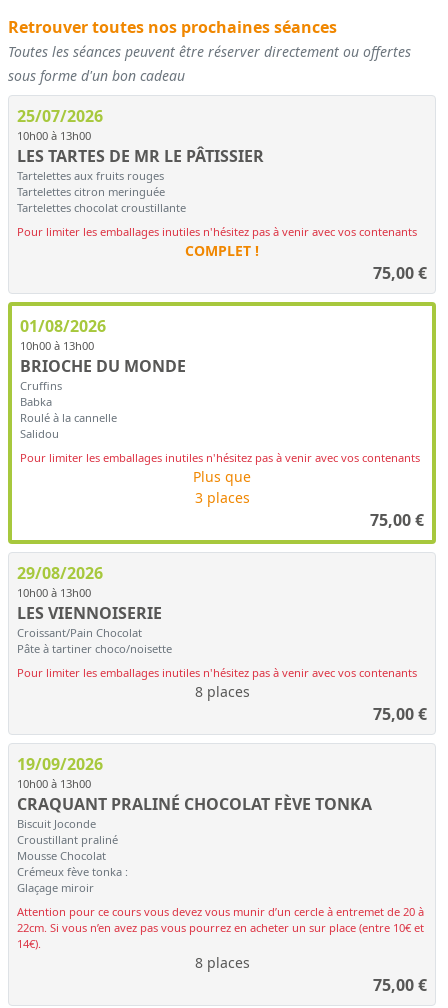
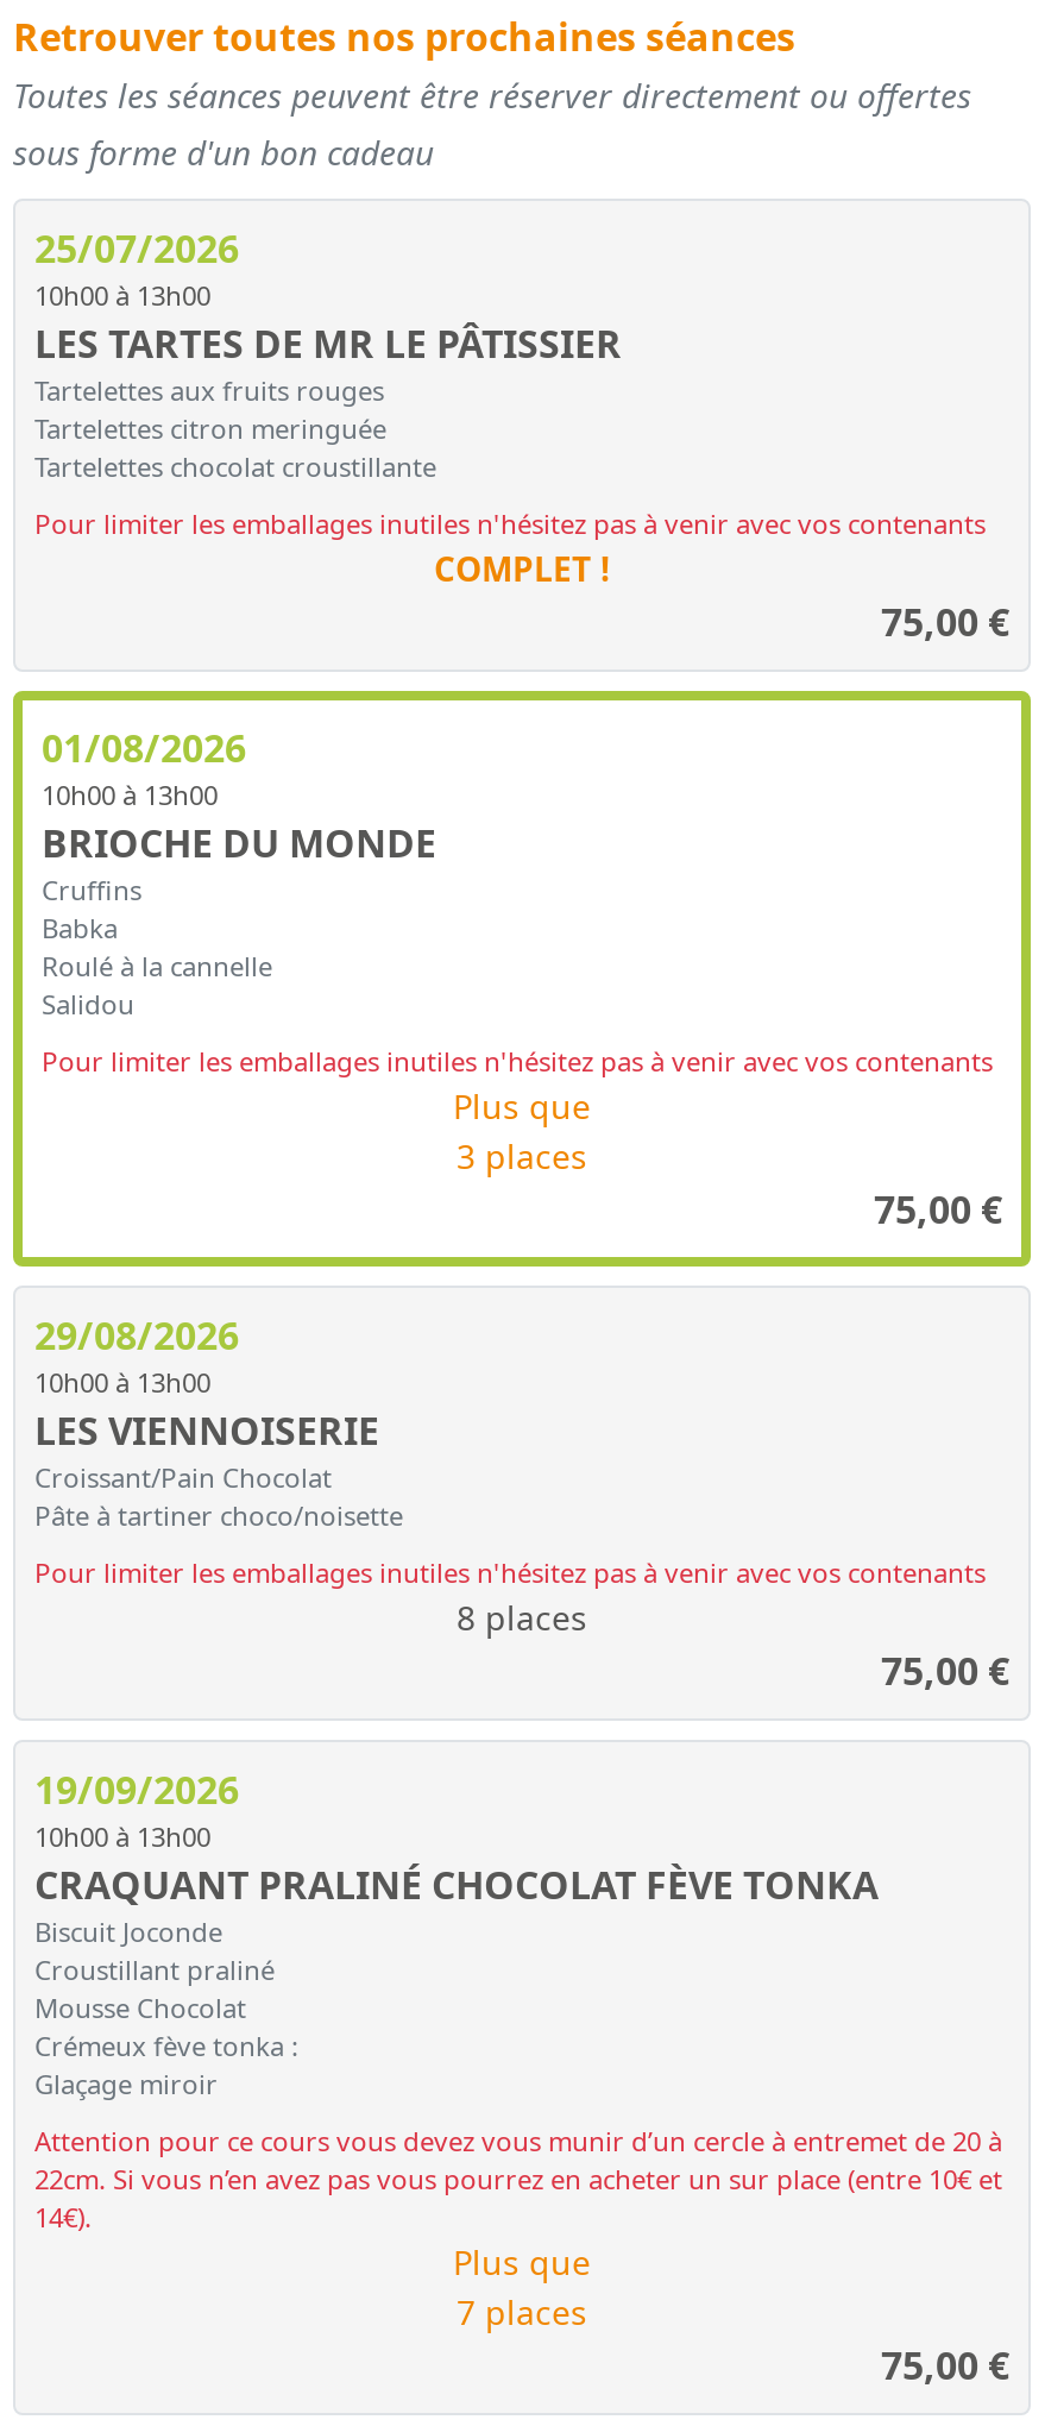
- 8 places
+ Plus que
+ 7 places
